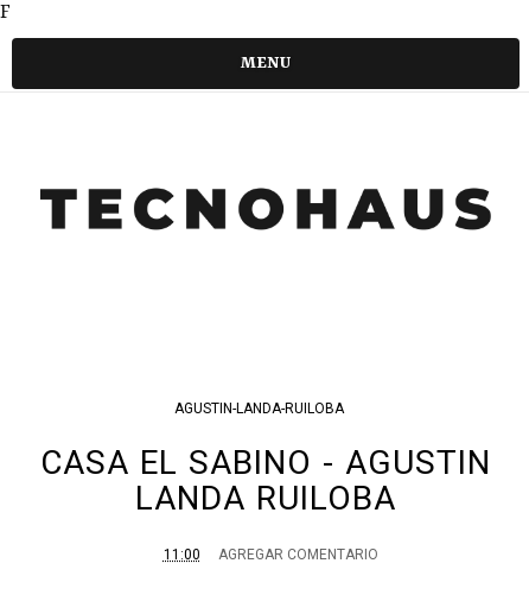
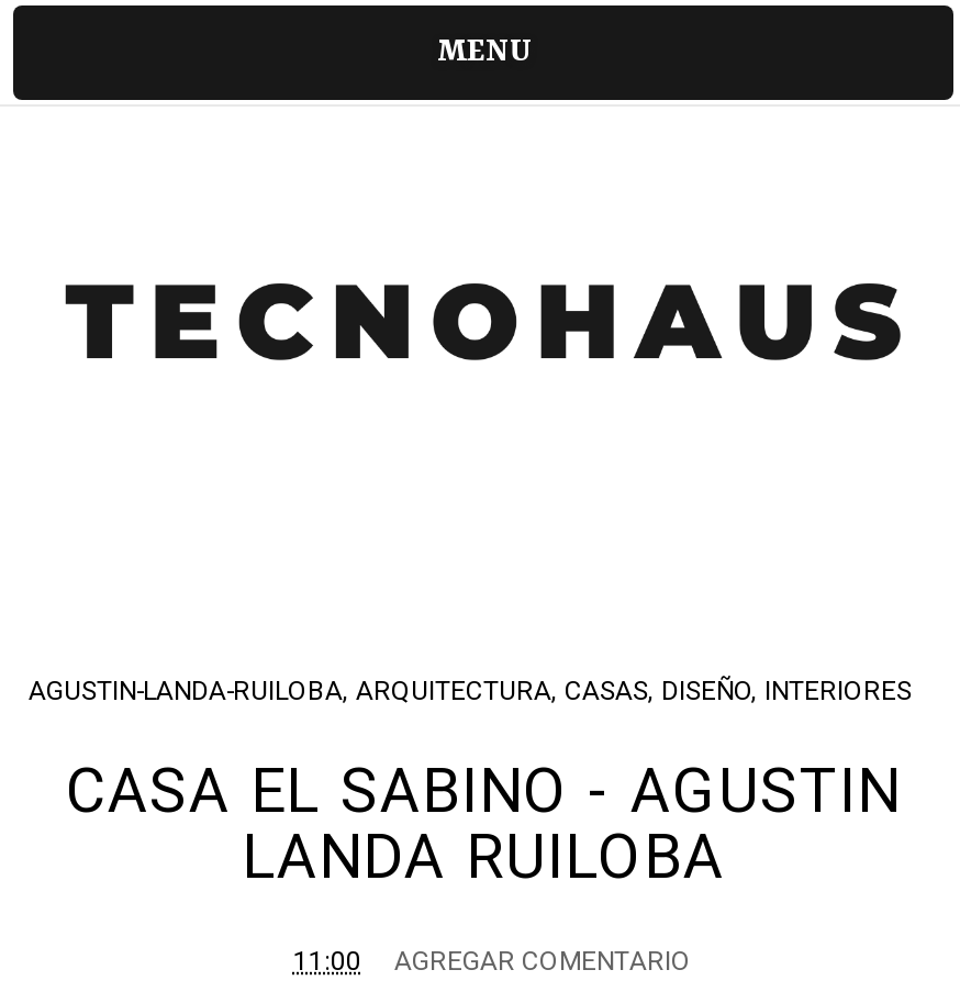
- F

- AGUSTIN-LANDA-RUILOBA
+ AGUSTIN-LANDA-RUILOBA, ARQUITECTURA, CASAS, DISEÑO, INTERIORES
